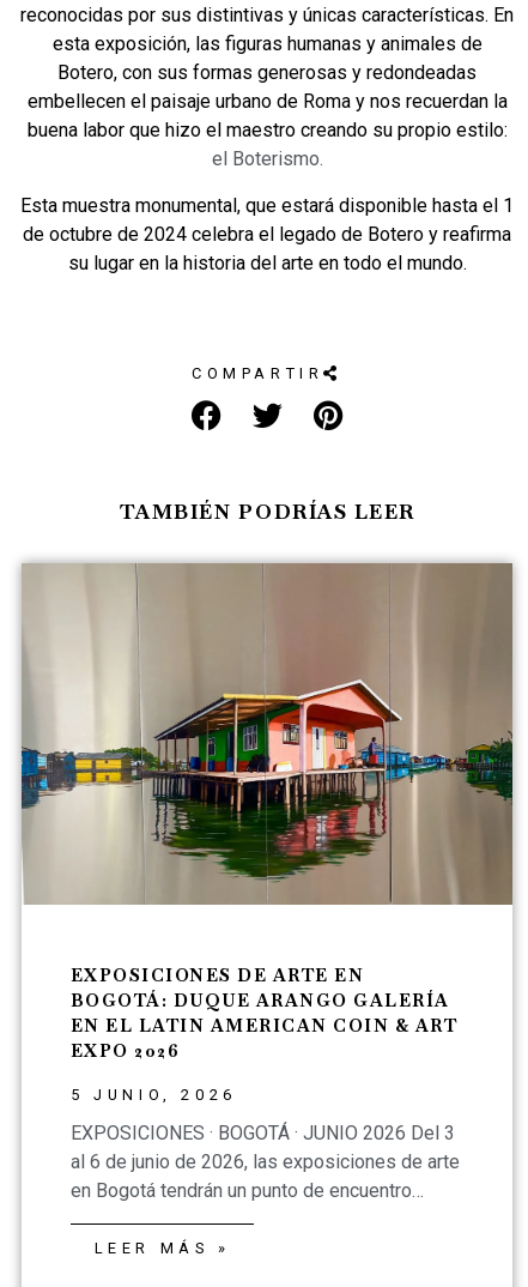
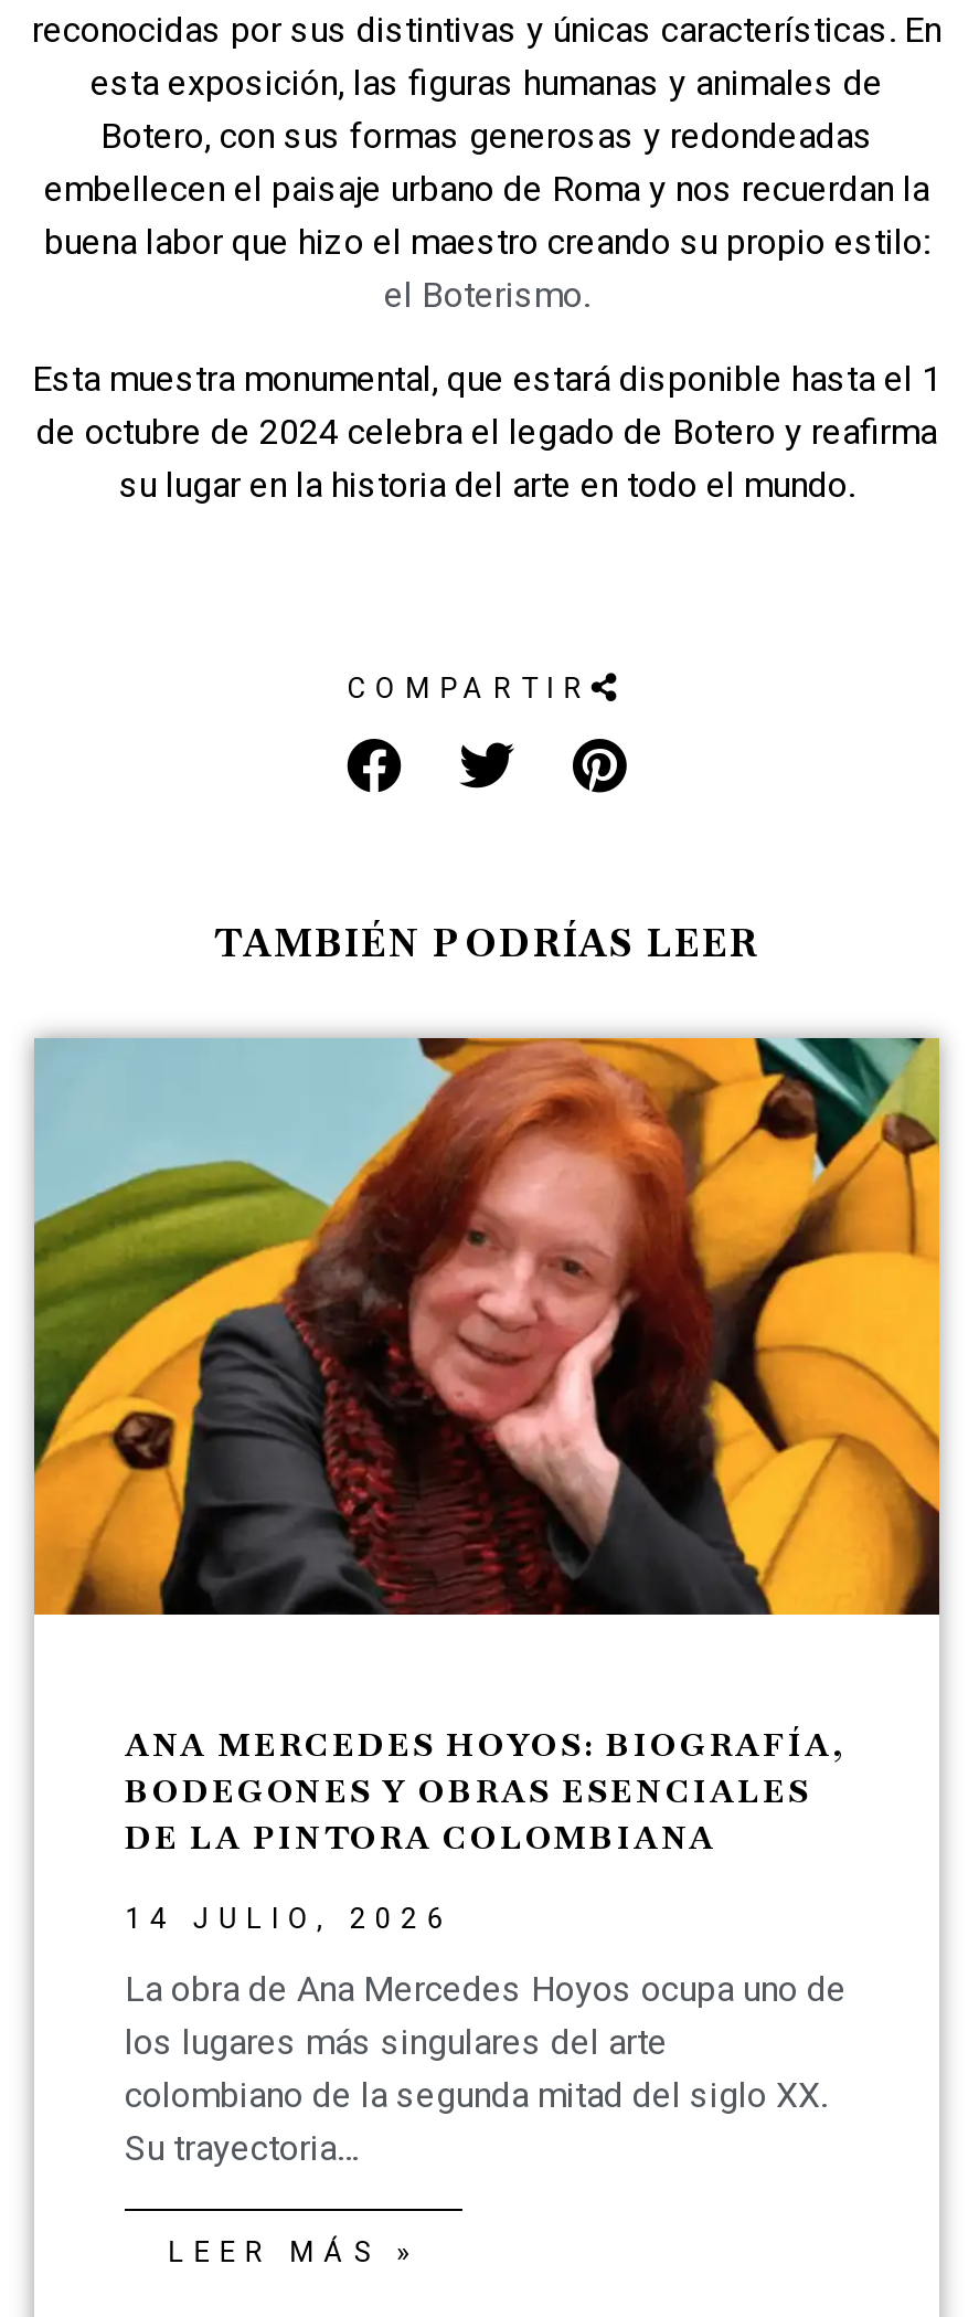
- [image]
+ [image]

- EXPOSICIONES DE ARTE EN
- BOGOTÁ: DUQUE ARANGO GALERÍA
- EN EL LATIN AMERICAN COIN & ART
- EXPO 2026
+ ANA MERCEDES HOYOS: BIOGRAFÍA,
+ BODEGONES Y OBRAS ESENCIALES
+ DE LA PINTORA COLOMBIANA

- 5 JUNIO, 2026
+ 14 JULIO, 2026

- EXPOSICIONES · BOGOTÁ · JUNIO 2026 Del 3
- al 6 de junio de 2026, las exposiciones de arte
- en Bogotá tendrán un punto de encuentro…
+ La obra de Ana Mercedes Hoyos ocupa uno de
+ los lugares más singulares del arte
+ colombiano de la segunda mitad del siglo XX.
+ Su trayectoria…
